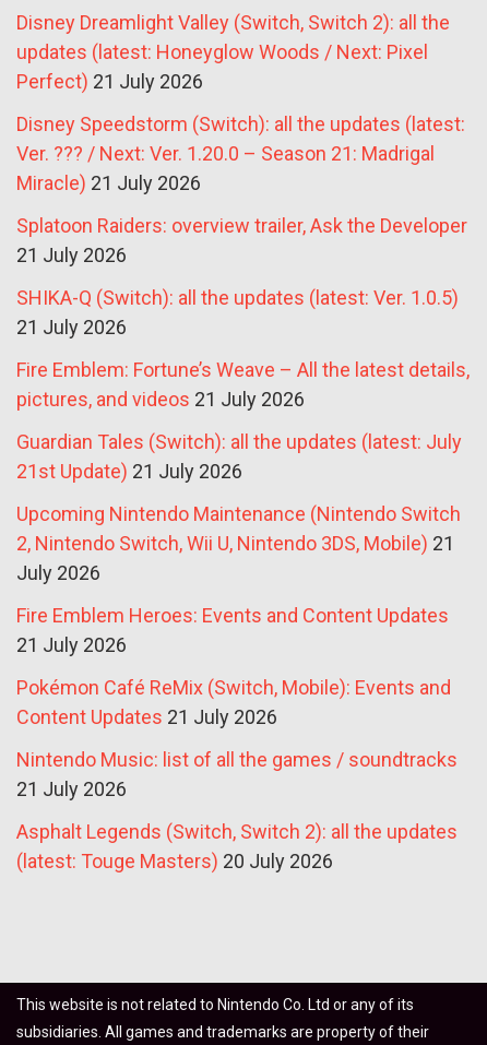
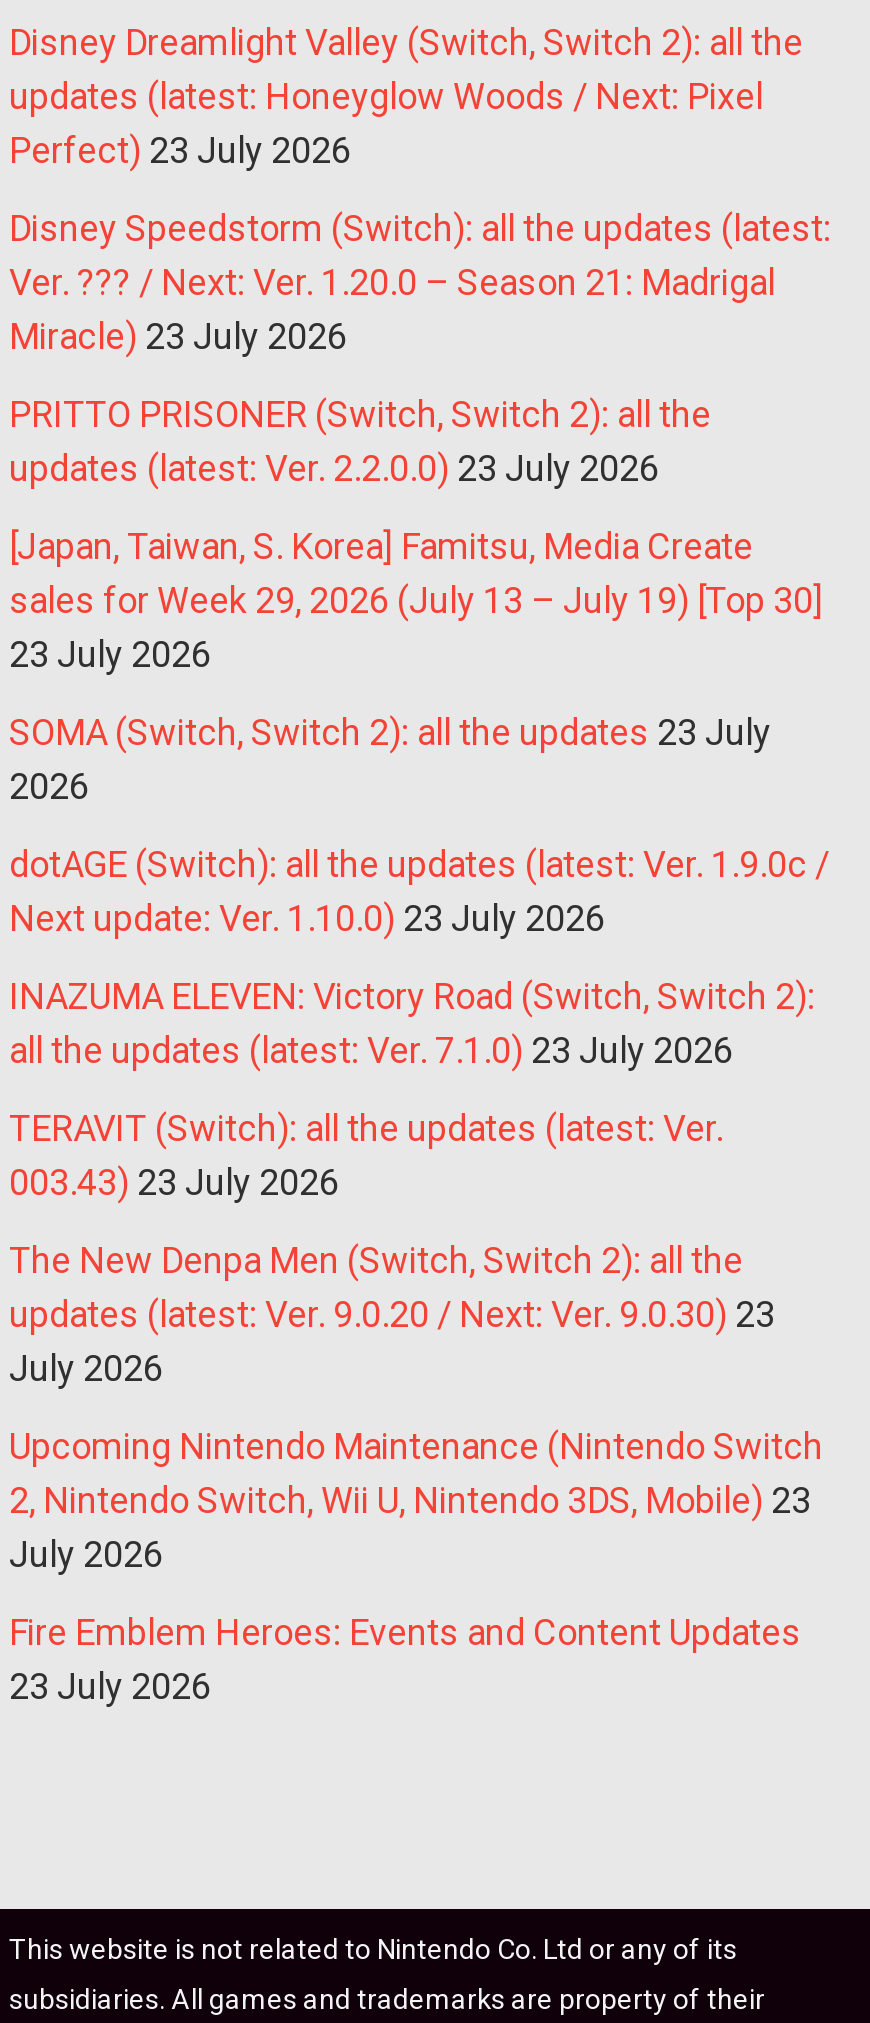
- Perfect) 21 July 2026
+ Perfect) 23 July 2026

- Miracle) 21 July 2026
- Splatoon Raiders: overview trailer, Ask the Developer
- 21 July 2026
- SHIKA-Q (Switch): all the updates (latest: Ver. 1.0.5)
- 21 July 2026
- Fire Emblem: Fortune’s Weave – All the latest details,
- pictures, and videos 21 July 2026
- Guardian Tales (Switch): all the updates (latest: July
- 21st Update) 21 July 2026
+ Miracle) 23 July 2026
+ PRITTO PRISONER (Switch, Switch 2): all the
+ updates (latest: Ver. 2.2.0.0) 23 July 2026
+ [Japan, Taiwan, S. Korea] Famitsu, Media Create
+ sales for Week 29, 2026 (July 13 – July 19) [Top 30]
+ 23 July 2026
+ SOMA (Switch, Switch 2): all the updates 23 July
+ 2026
+ dotAGE (Switch): all the updates (latest: Ver. 1.9.0c /
+ Next update: Ver. 1.10.0) 23 July 2026
+ INAZUMA ELEVEN: Victory Road (Switch, Switch 2):
+ all the updates (latest: Ver. 7.1.0) 23 July 2026
+ TERAVIT (Switch): all the updates (latest: Ver.
+ 003.43) 23 July 2026
+ The New Denpa Men (Switch, Switch 2): all the
+ updates (latest: Ver. 9.0.20 / Next: Ver. 9.0.30) 23
+ July 2026

moved down: Upcoming Nintendo Maintenance (Nintendo Switch

- 2, Nintendo Switch, Wii U, Nintendo 3DS, Mobile) 21
+ 2, Nintendo Switch, Wii U, Nintendo 3DS, Mobile) 23

moved down: July 2026 | Fire Emblem Heroes: Events and Content Updates

- 21 July 2026
- Pokémon Café ReMix (Switch, Mobile): Events and
- Content Updates 21 July 2026
- Nintendo Music: list of all the games / soundtracks
- 21 July 2026
- Asphalt Legends (Switch, Switch 2): all the updates
- (latest: Touge Masters) 20 July 2026
+ 23 July 2026
